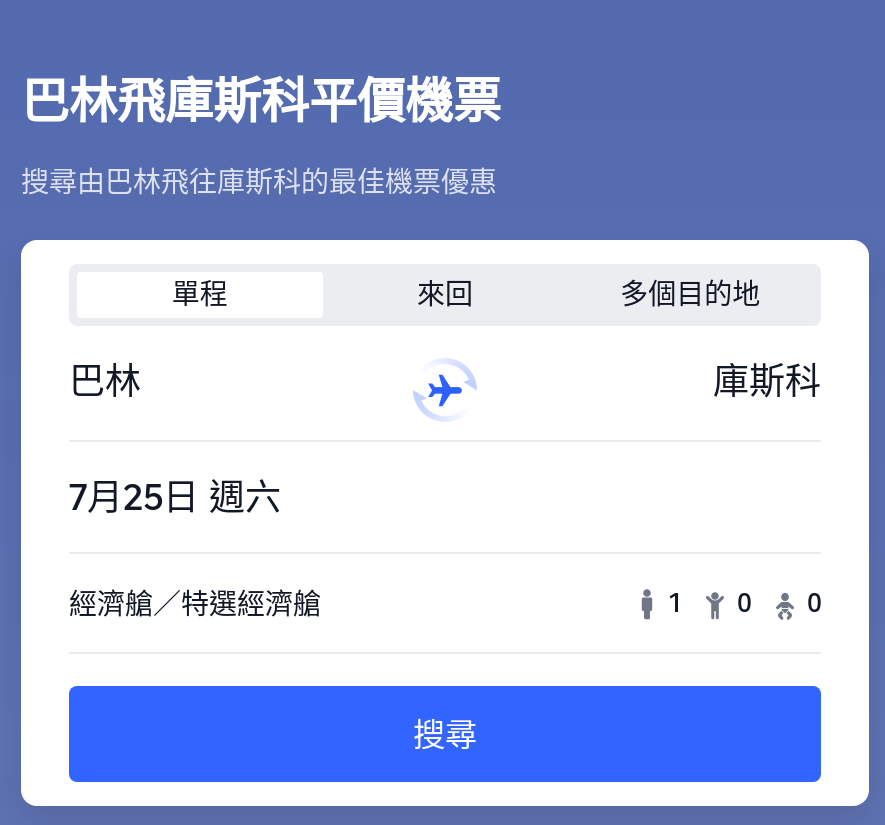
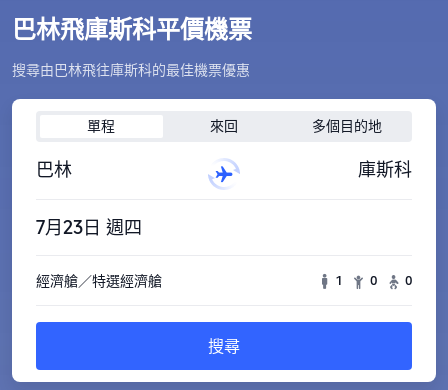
- 7月25日 週六
+ 7月23日 週四
